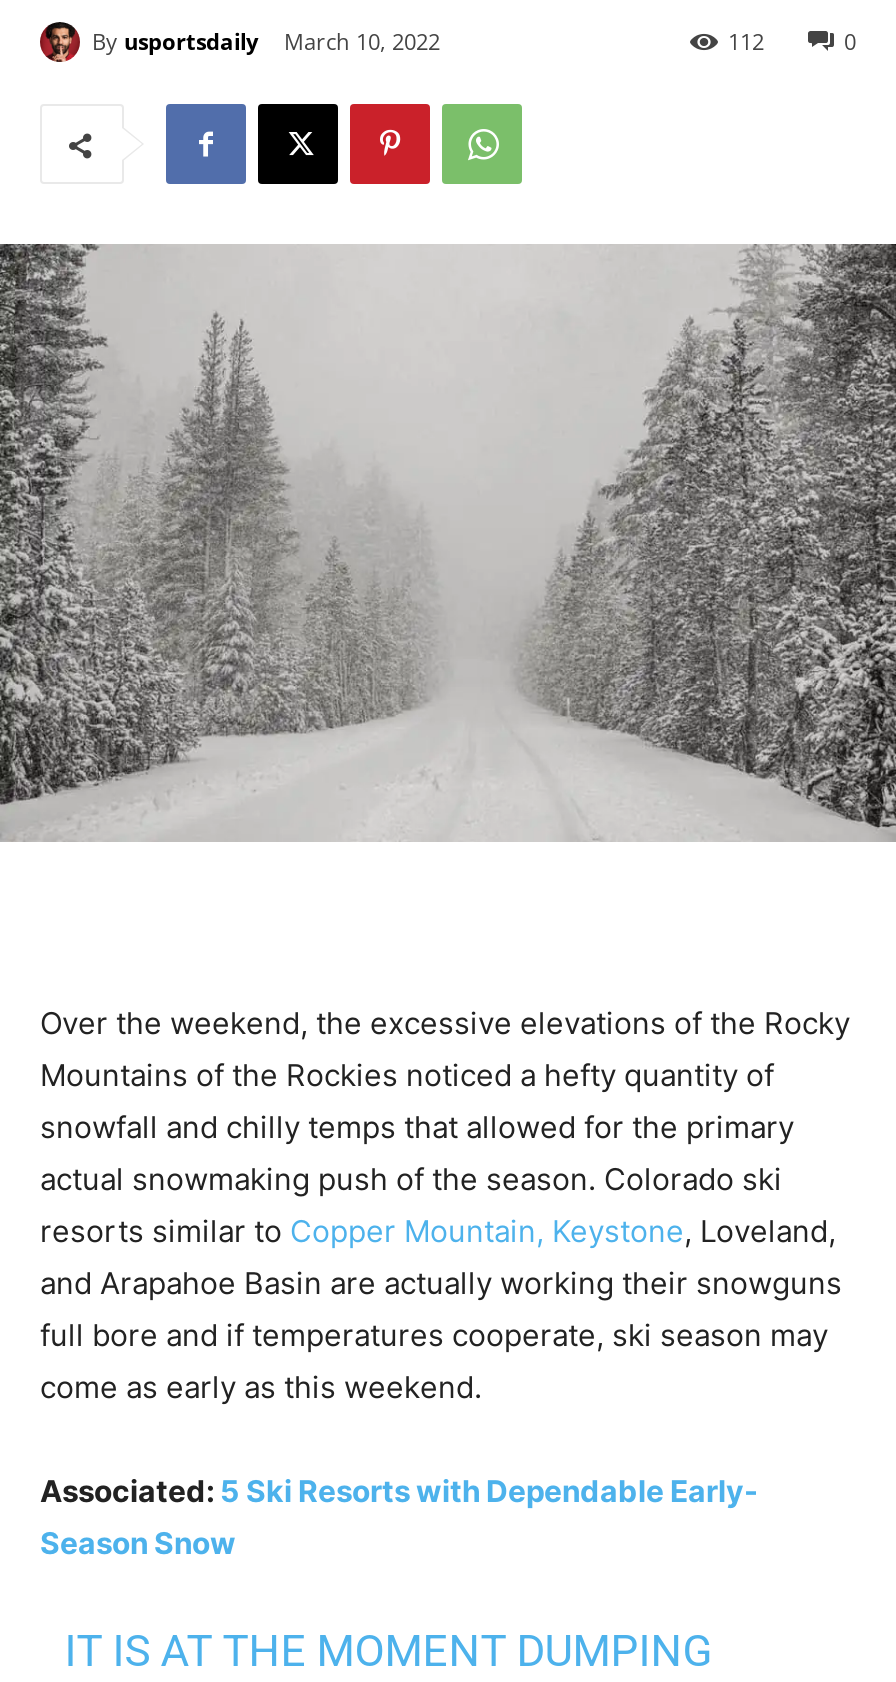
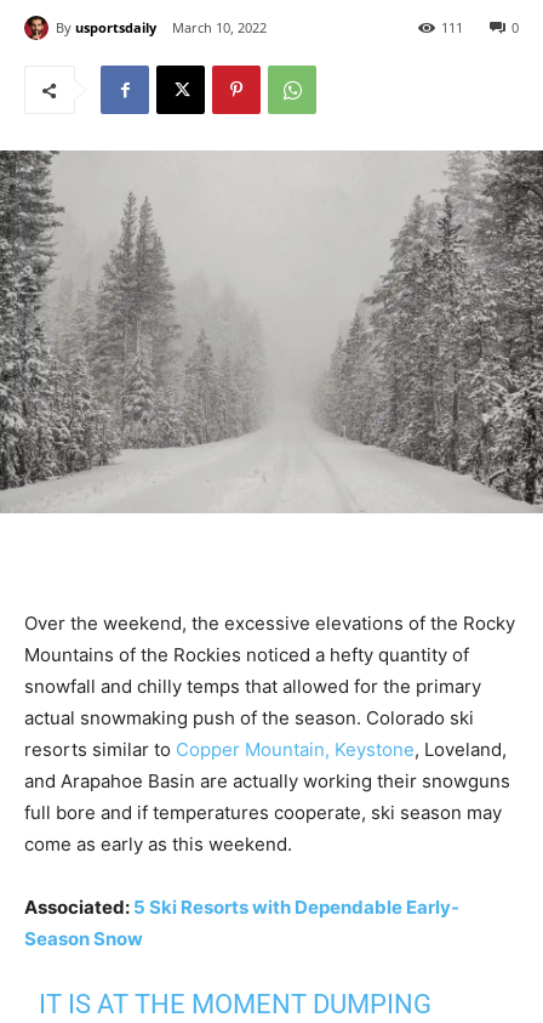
- 112
+ 111
